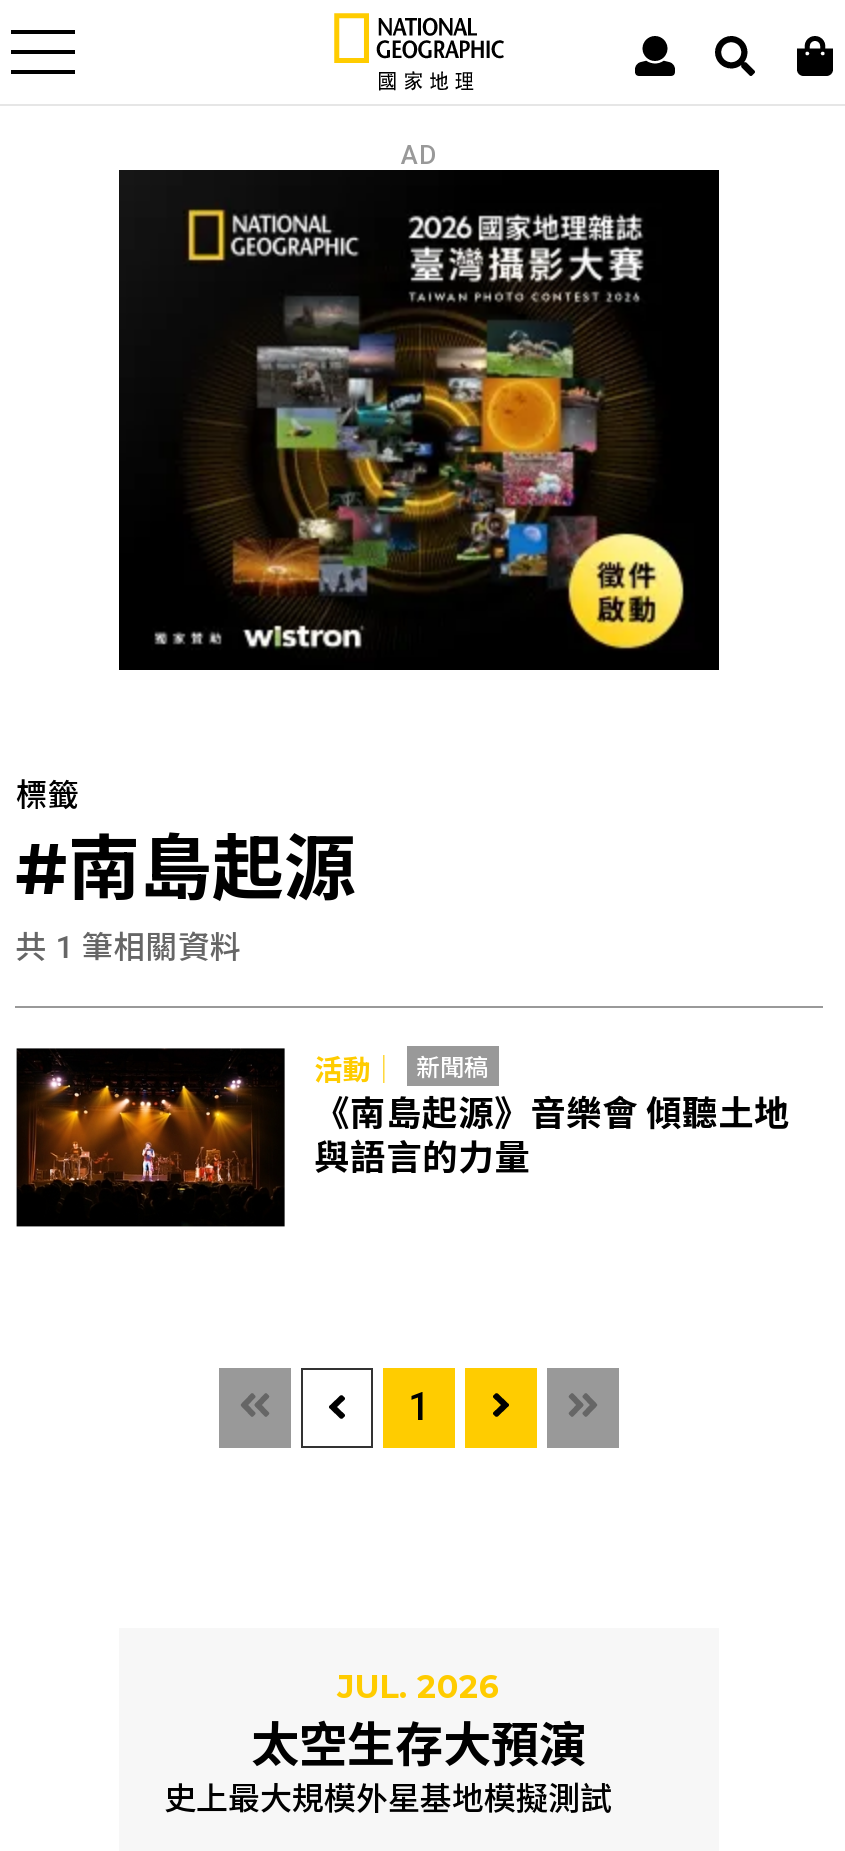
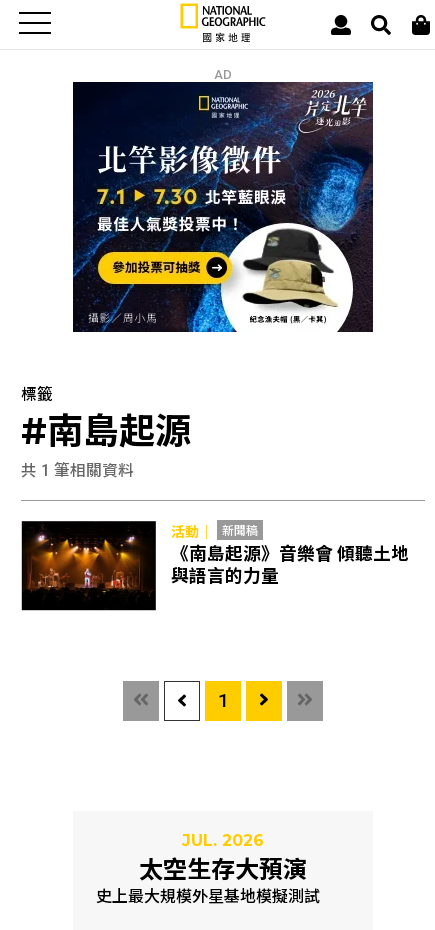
- [image]
+ [image]
